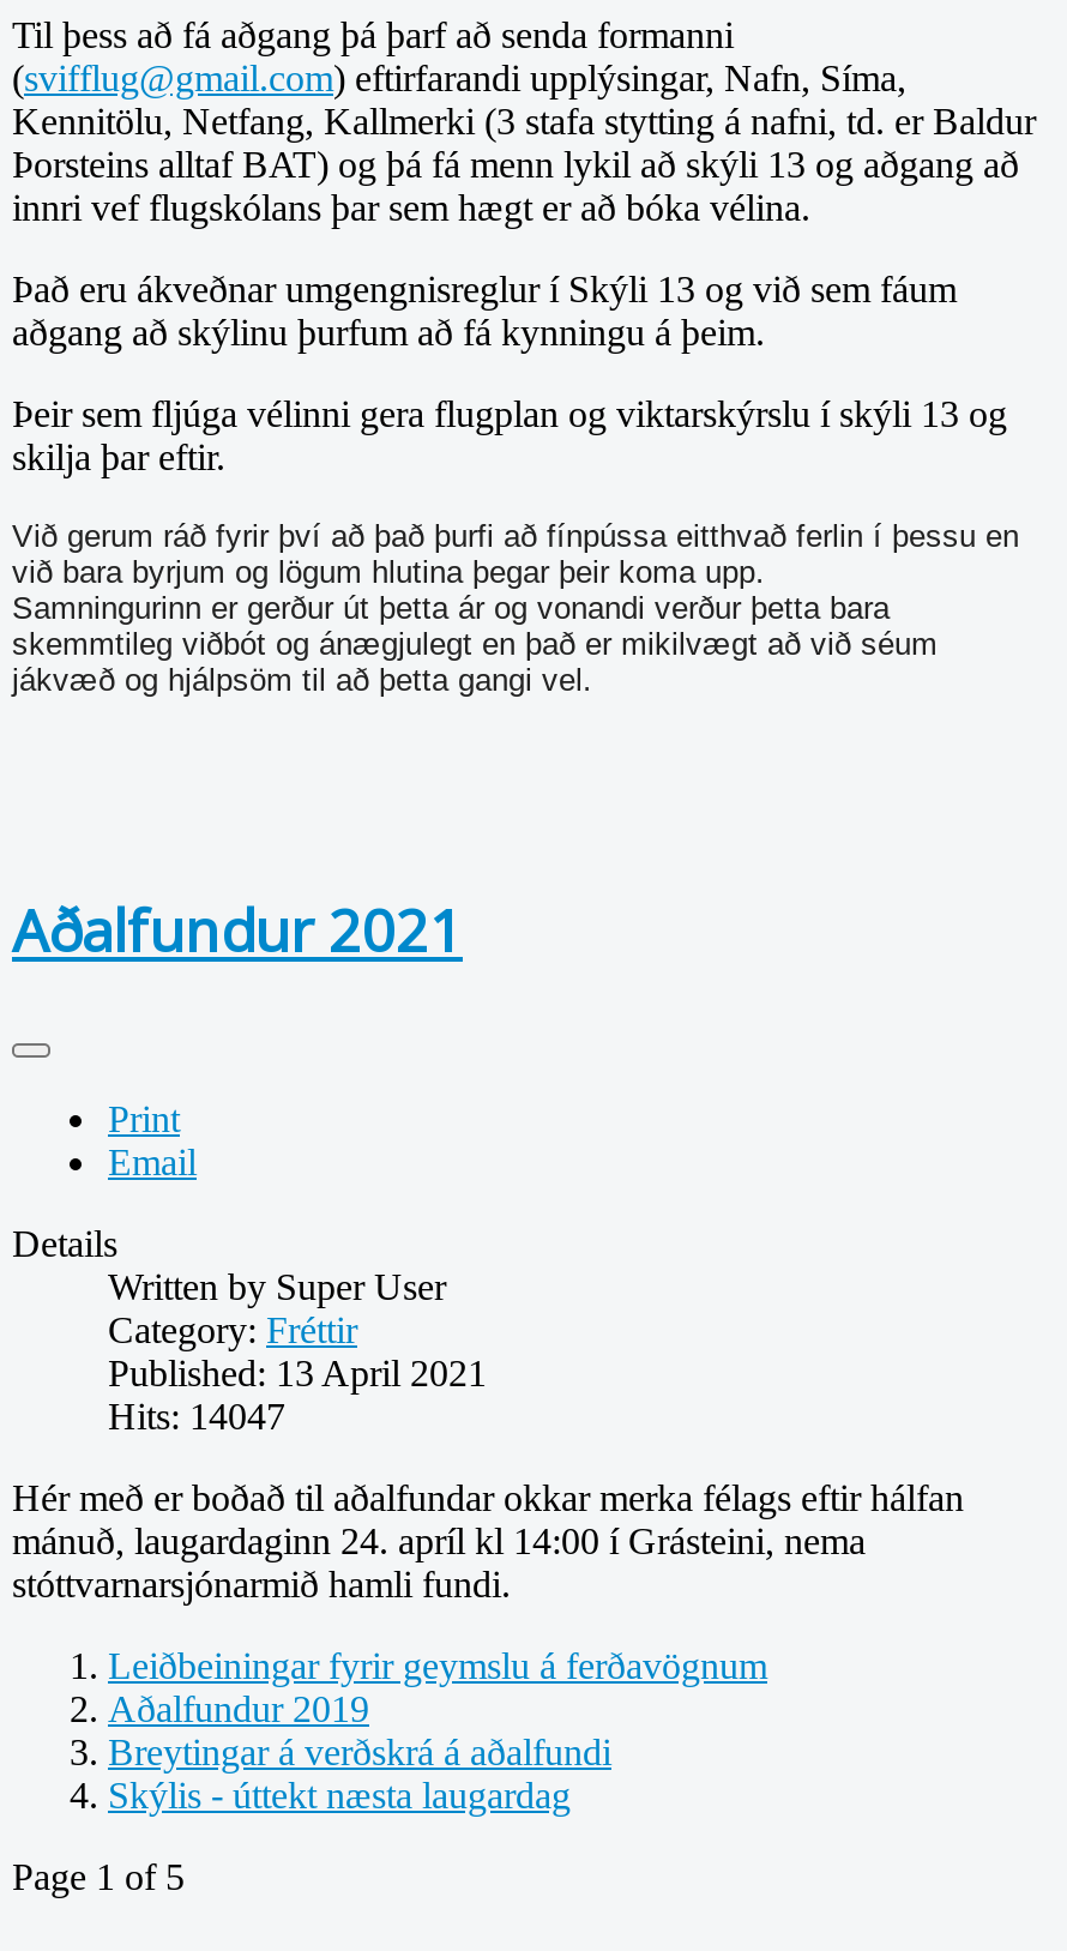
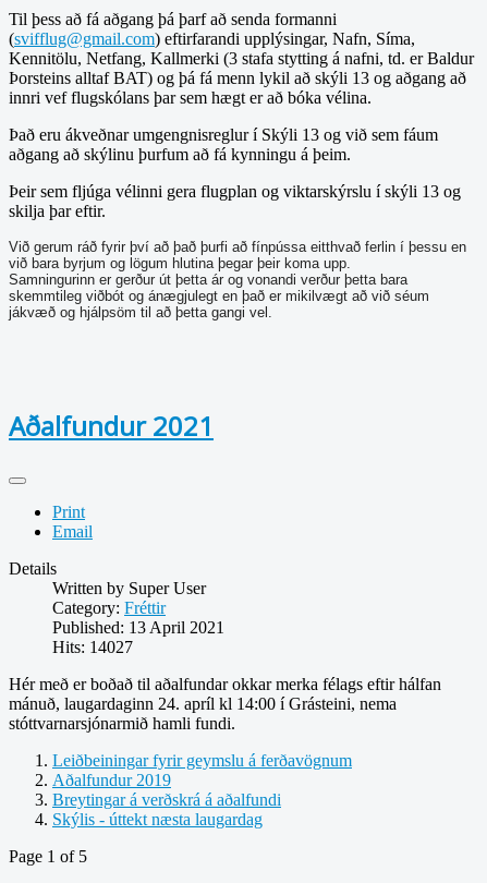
- Hits: 14047
+ Hits: 14027
